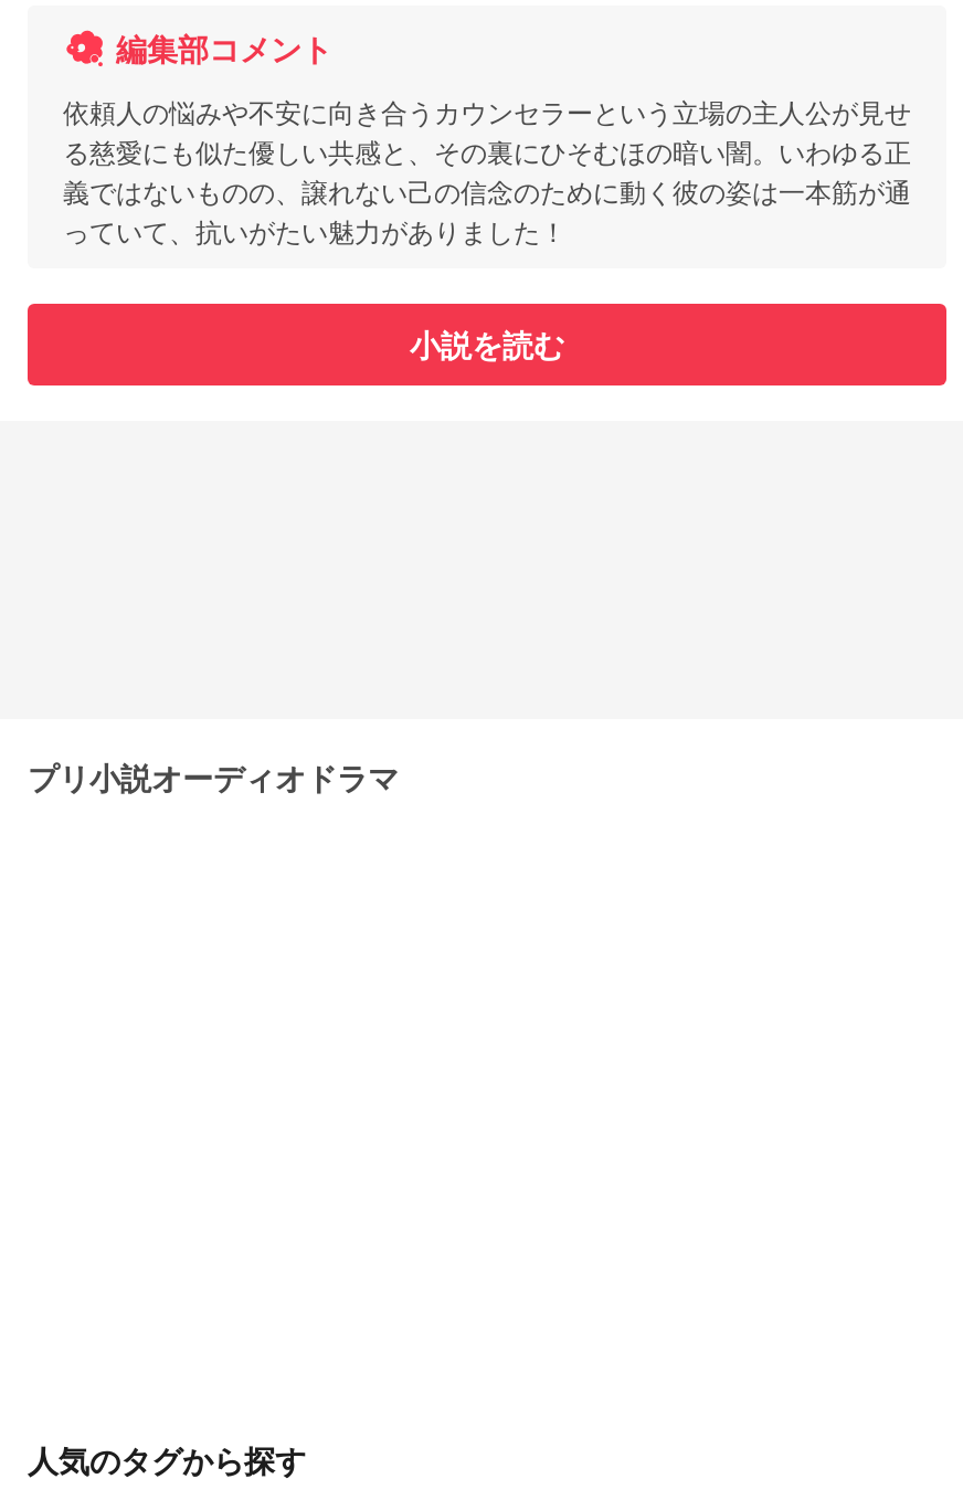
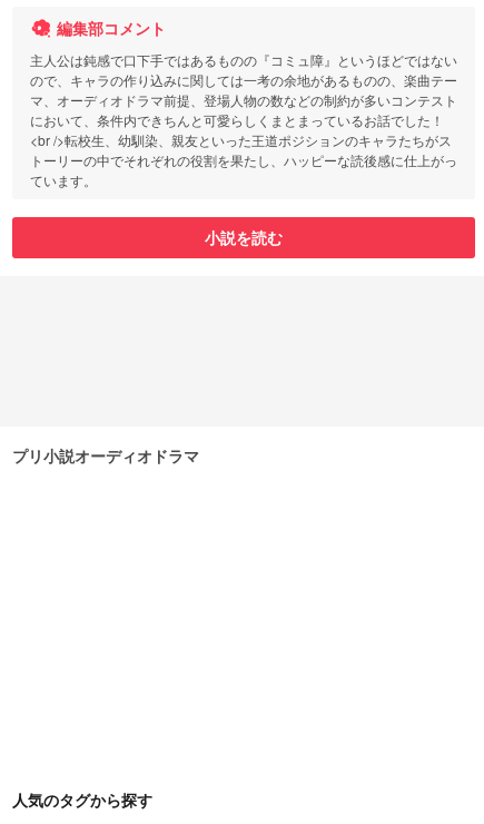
- 依頼人の悩みや不安に向き合うカウンセラーという立場の主人公が見せ
- る慈愛にも似た優しい共感と、その裏にひそむほの暗い闇。いわゆる正
- 義ではないものの、譲れない己の信念のために動く彼の姿は一本筋が通
- っていて、抗いがたい魅力がありました！
+ 主人公は鈍感で口下手ではあるものの『コミュ障』というほどではない
+ ので、キャラの作り込みに関しては一考の余地があるものの、楽曲テー
+ マ、オーディオドラマ前提、登場人物の数などの制約が多いコンテスト
+ において、条件内できちんと可愛らしくまとまっているお話でした！
+ <br />転校生、幼馴染、親友といった王道ポジションのキャラたちがス
+ トーリーの中でそれぞれの役割を果たし、ハッピーな読後感に仕上がっ
+ ています。
